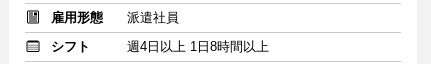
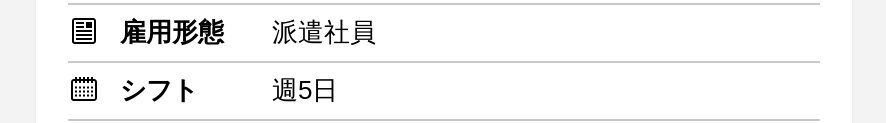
- 週4日以上 1日8時間以上
+ 週5日
